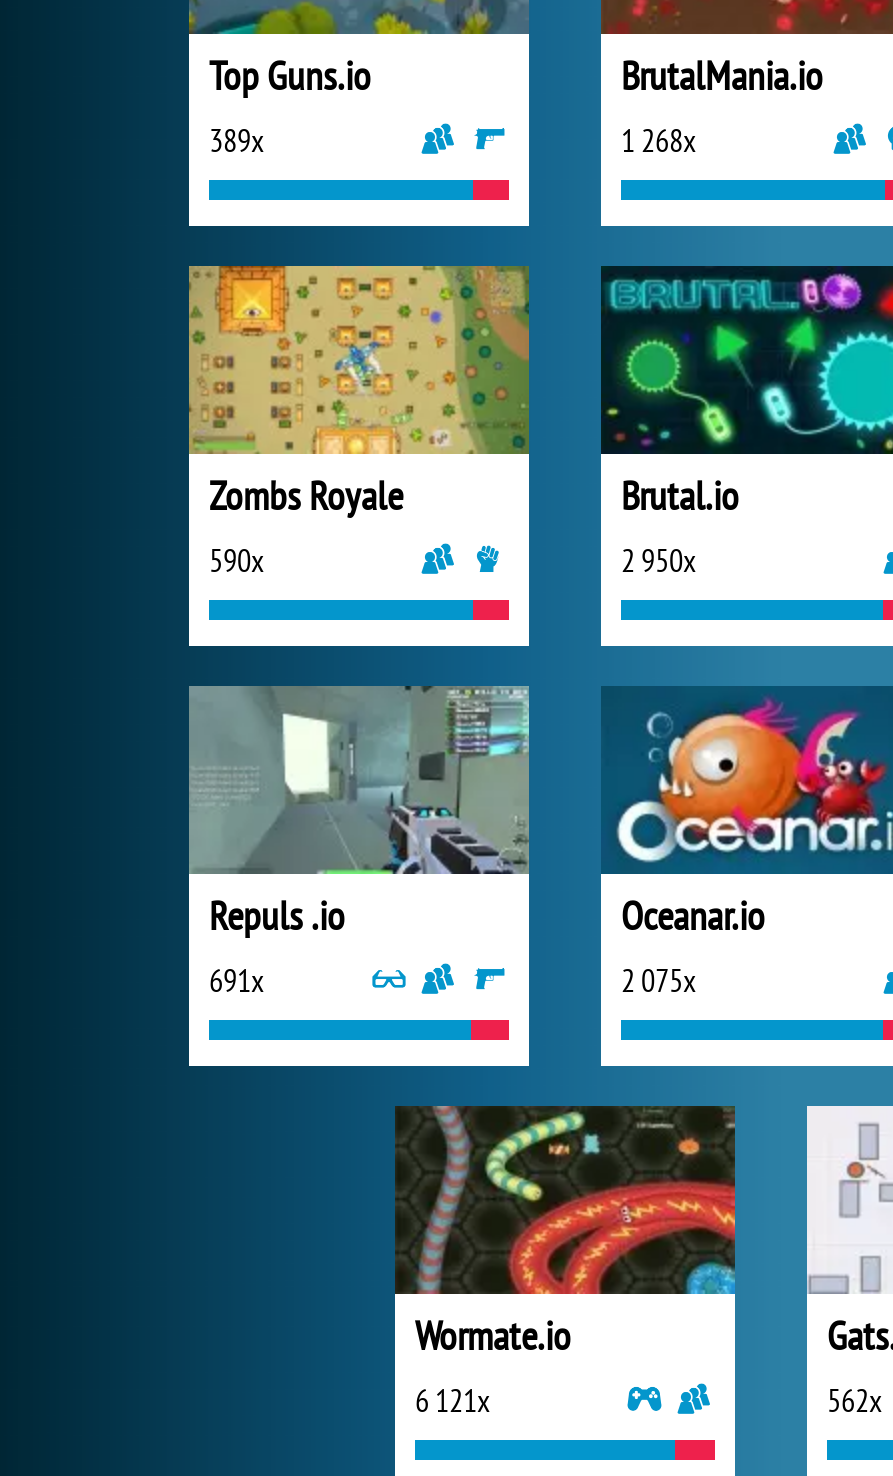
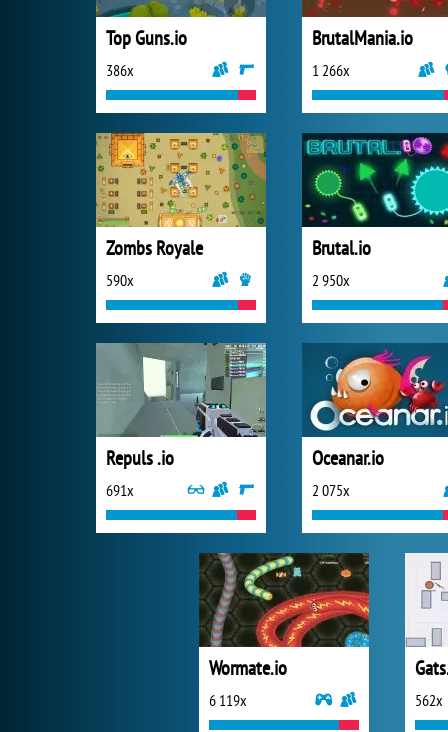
- 389x
+ 386x

- 1 268x
+ 1 266x

- 6 121x
+ 6 119x
